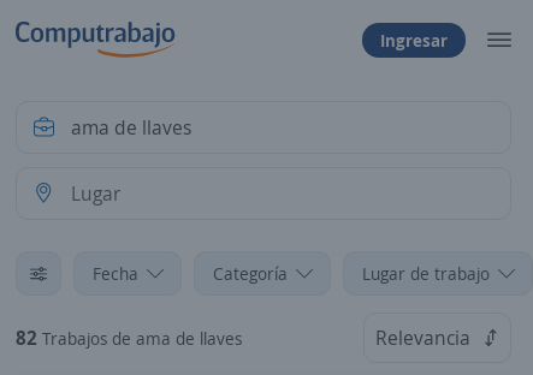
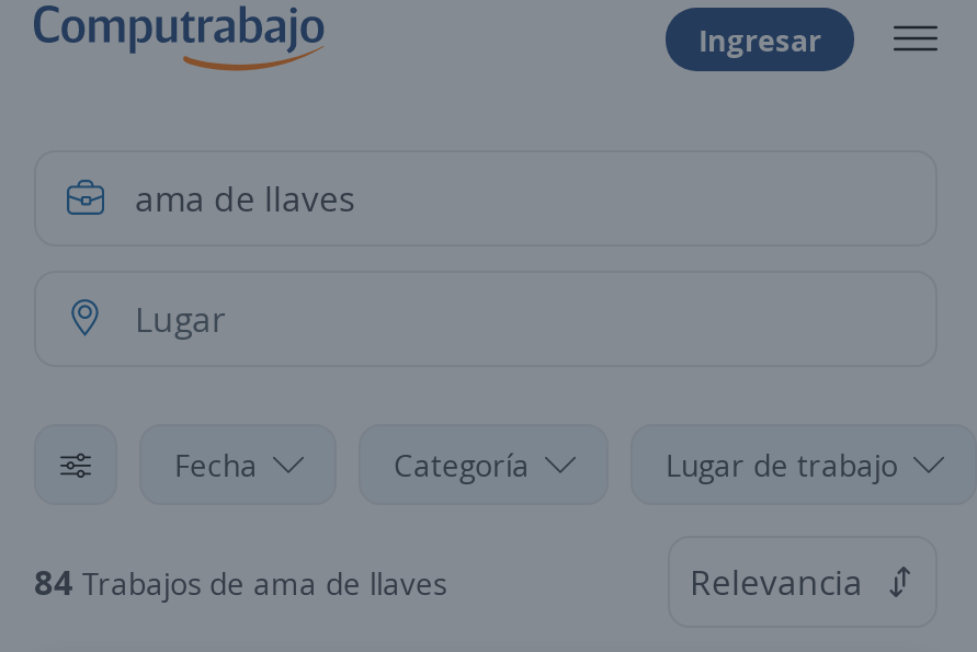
- 82 Trabajos de ama de llaves
+ 84 Trabajos de ama de llaves
